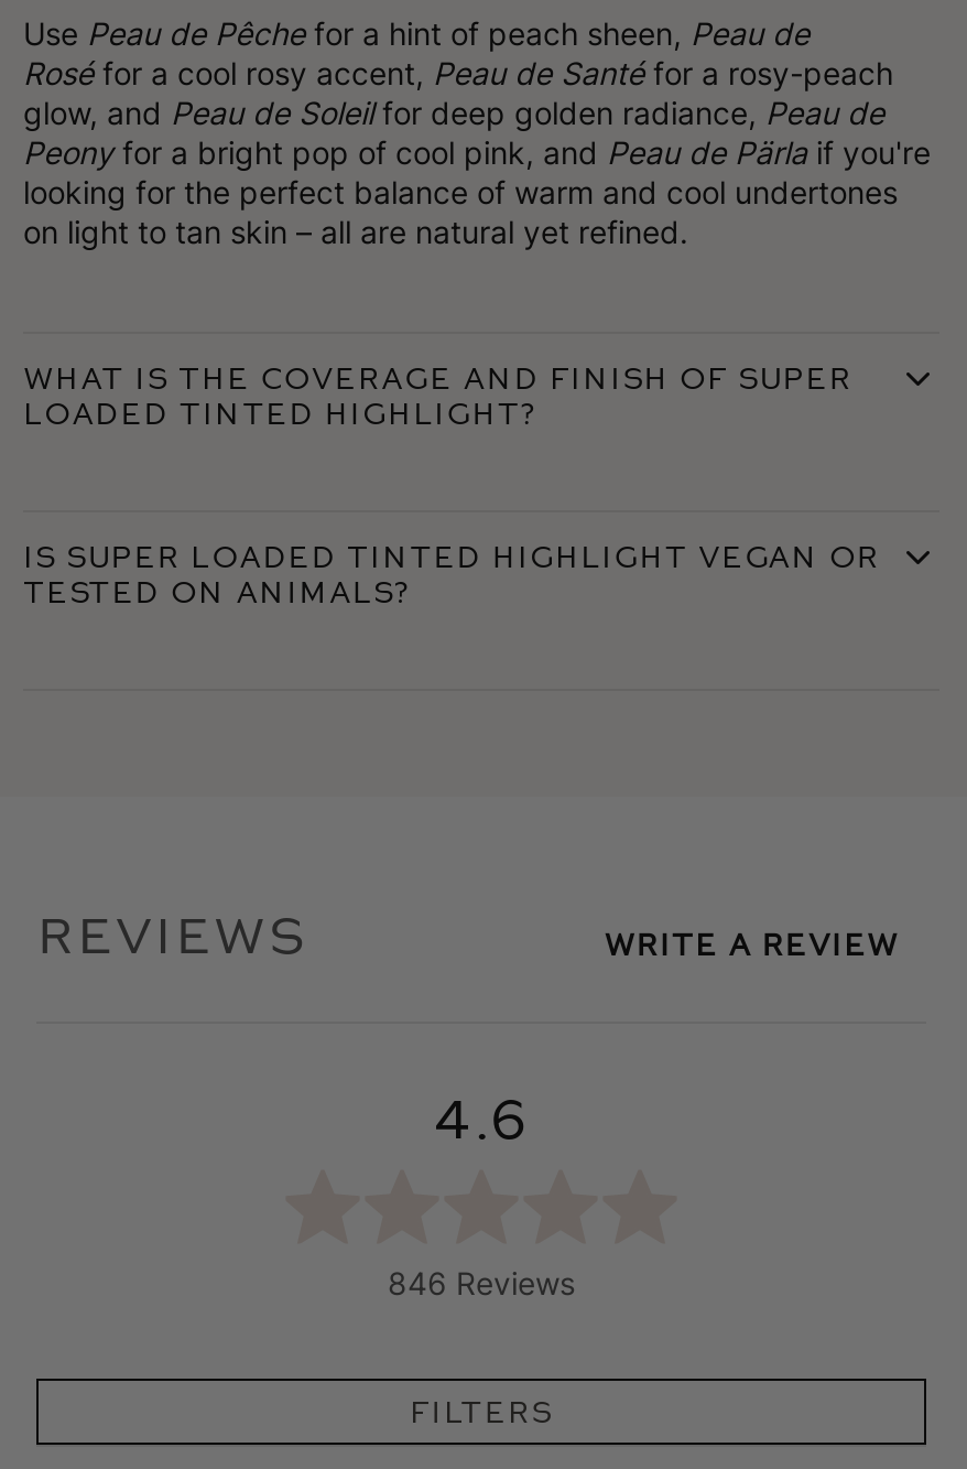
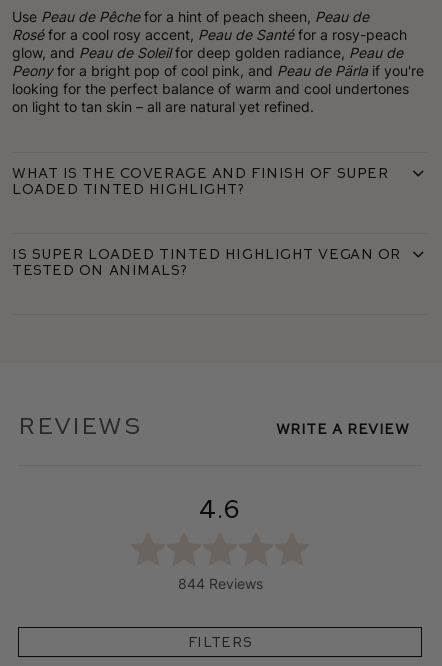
- 846 Reviews
+ 844 Reviews
